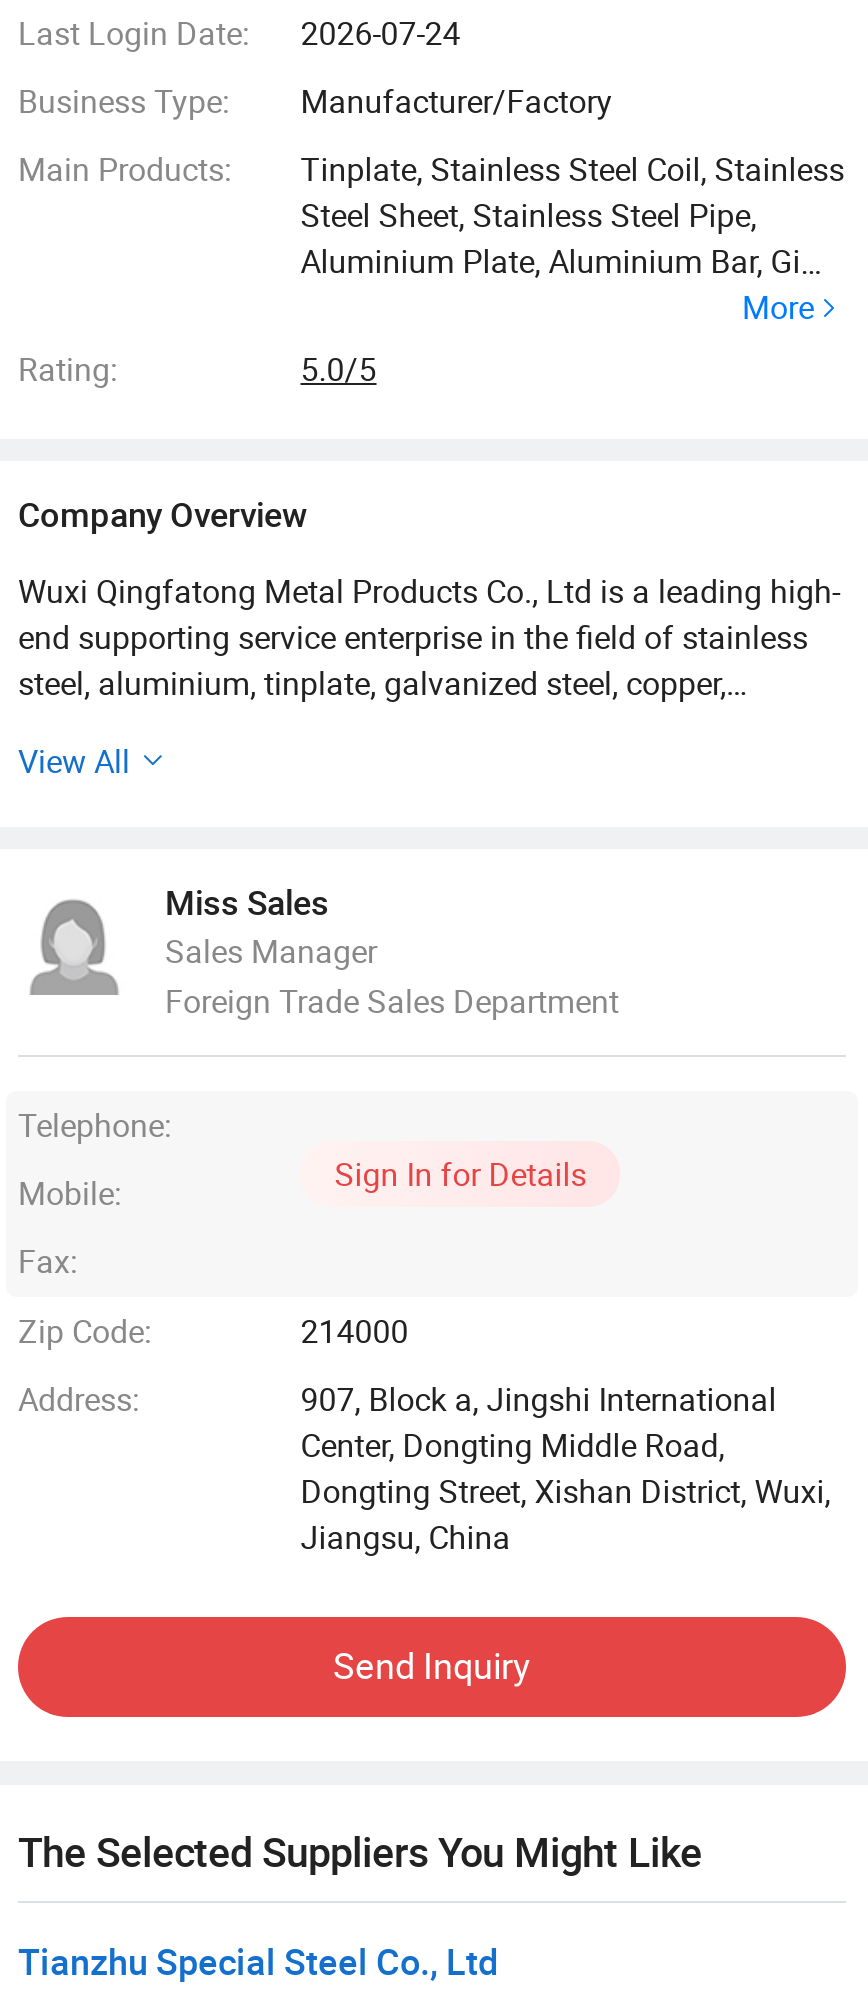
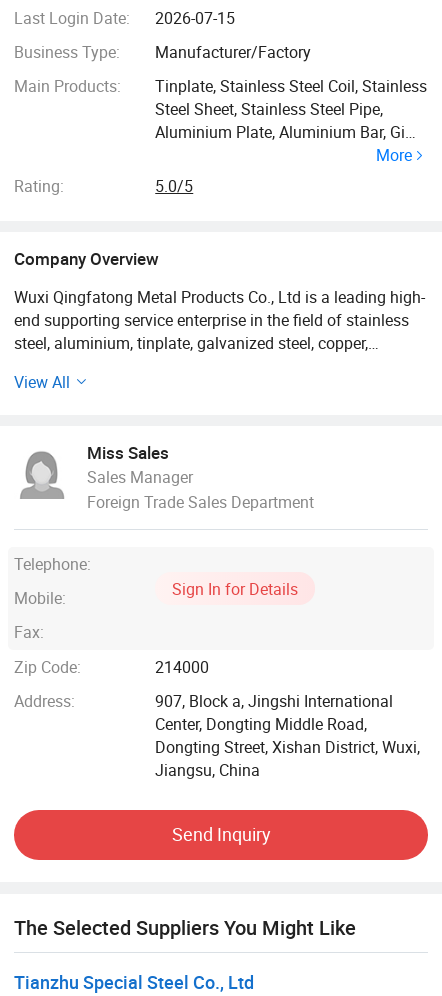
- Last Login Date: 2026-07-24
+ Last Login Date: 2026-07-15
